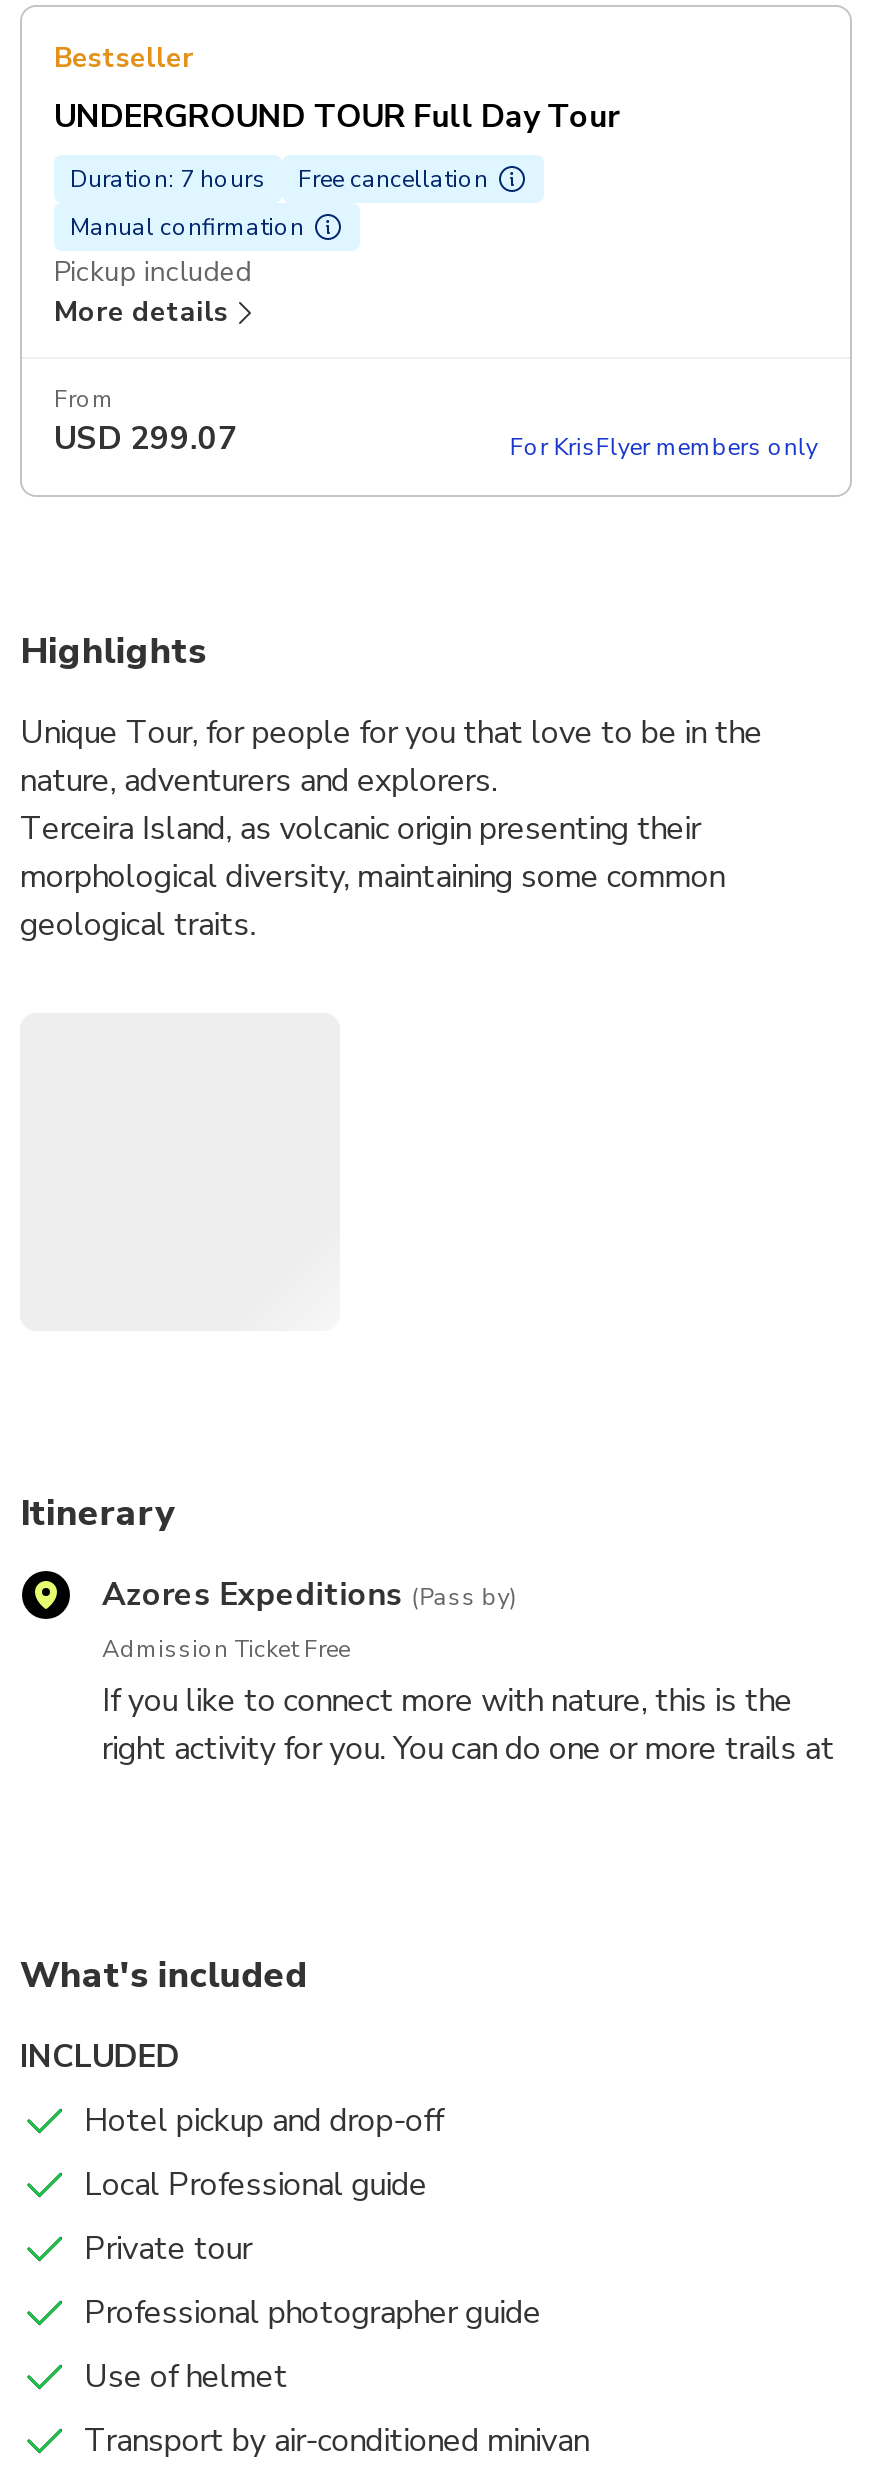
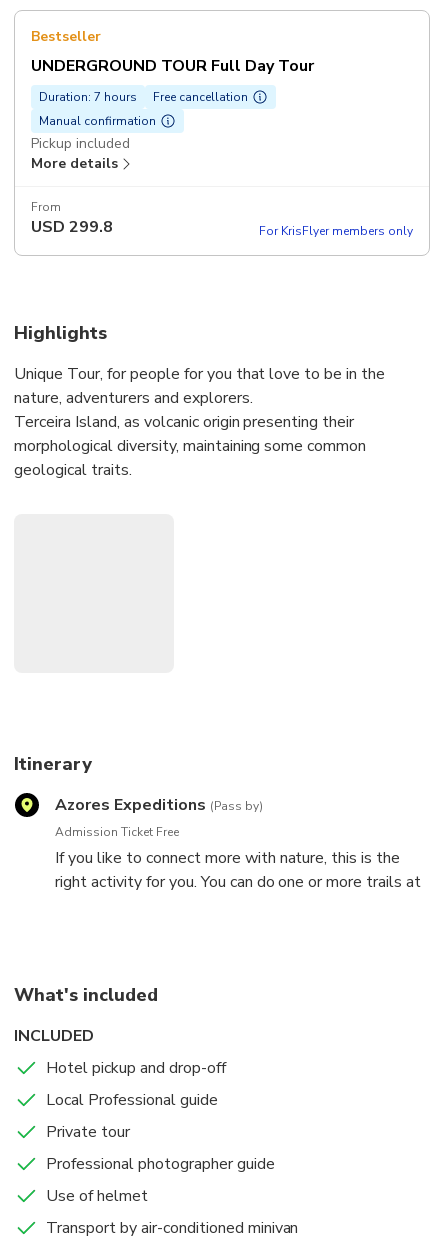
- USD 299.07
+ USD 299.8
